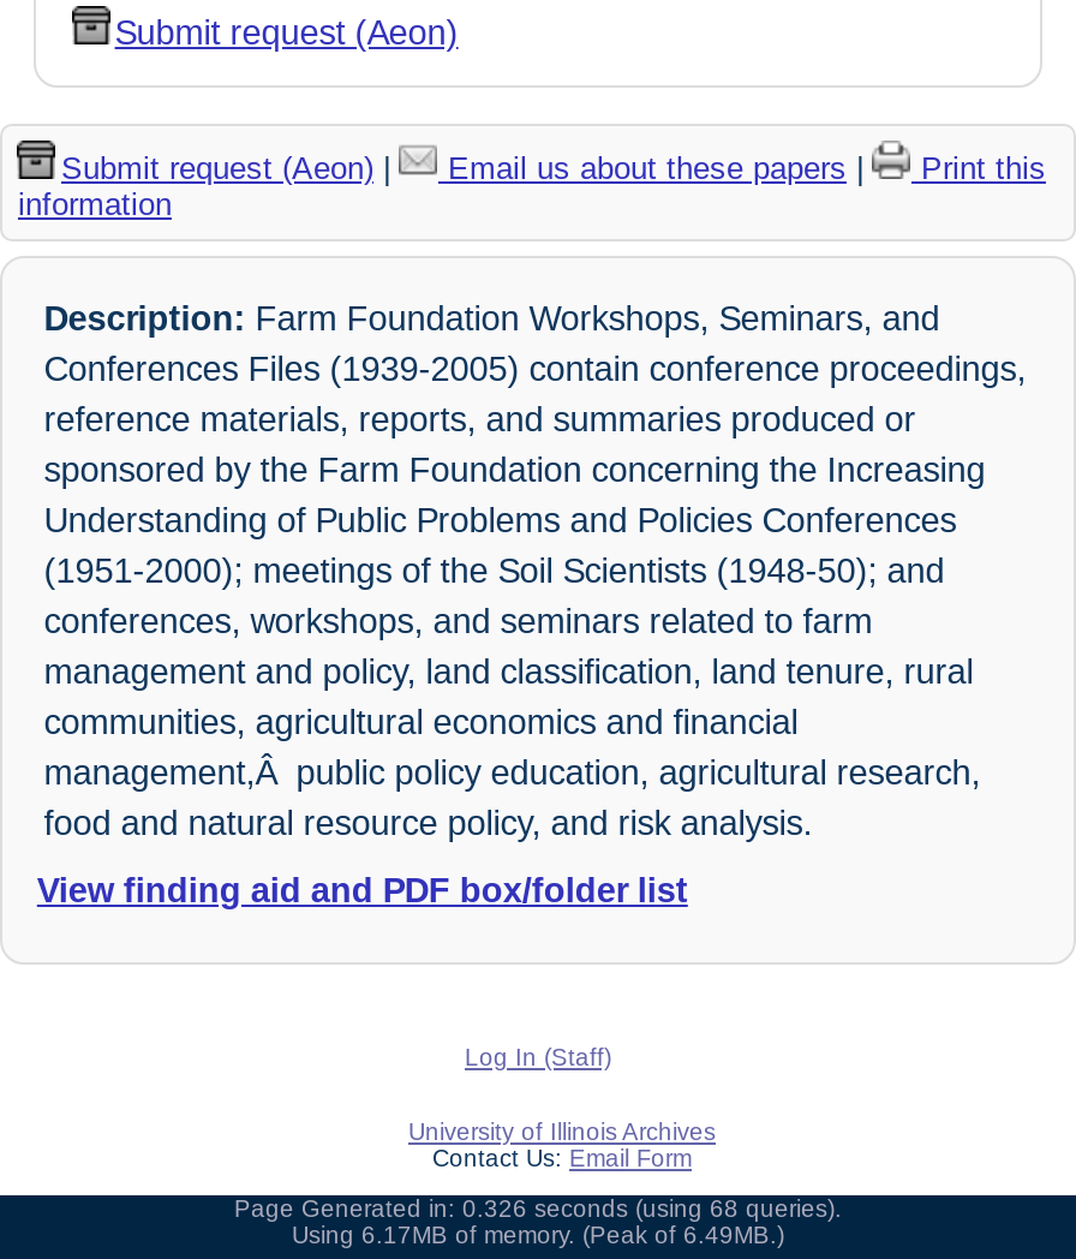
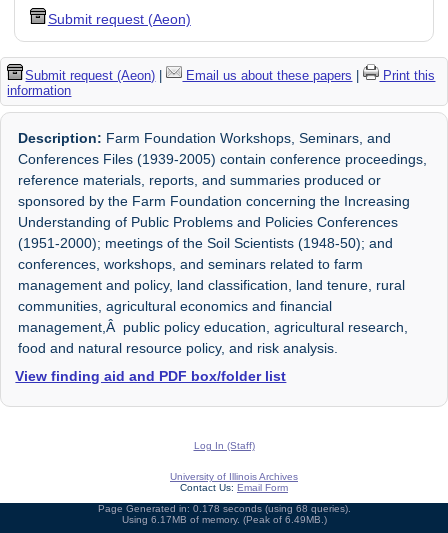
- Page Generated in: 0.326 seconds (using 68 queries).
+ Page Generated in: 0.178 seconds (using 68 queries).
